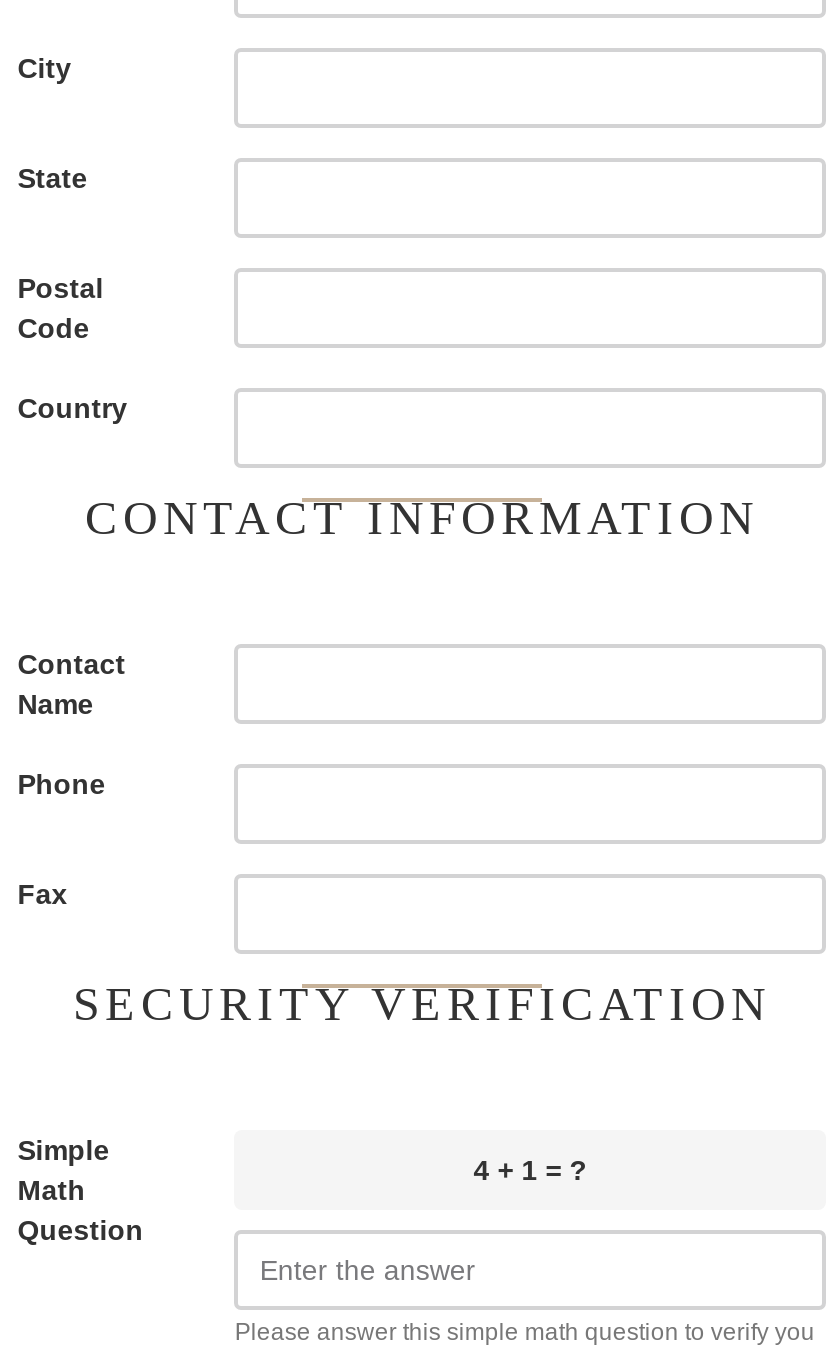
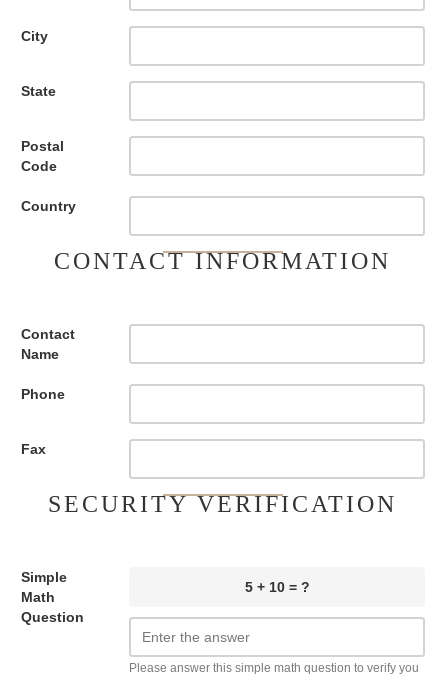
- 4 + 1 = ?
+ 5 + 10 = ?
